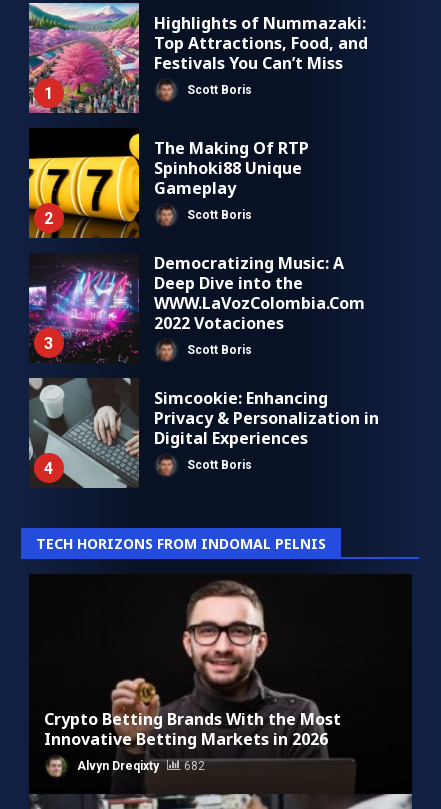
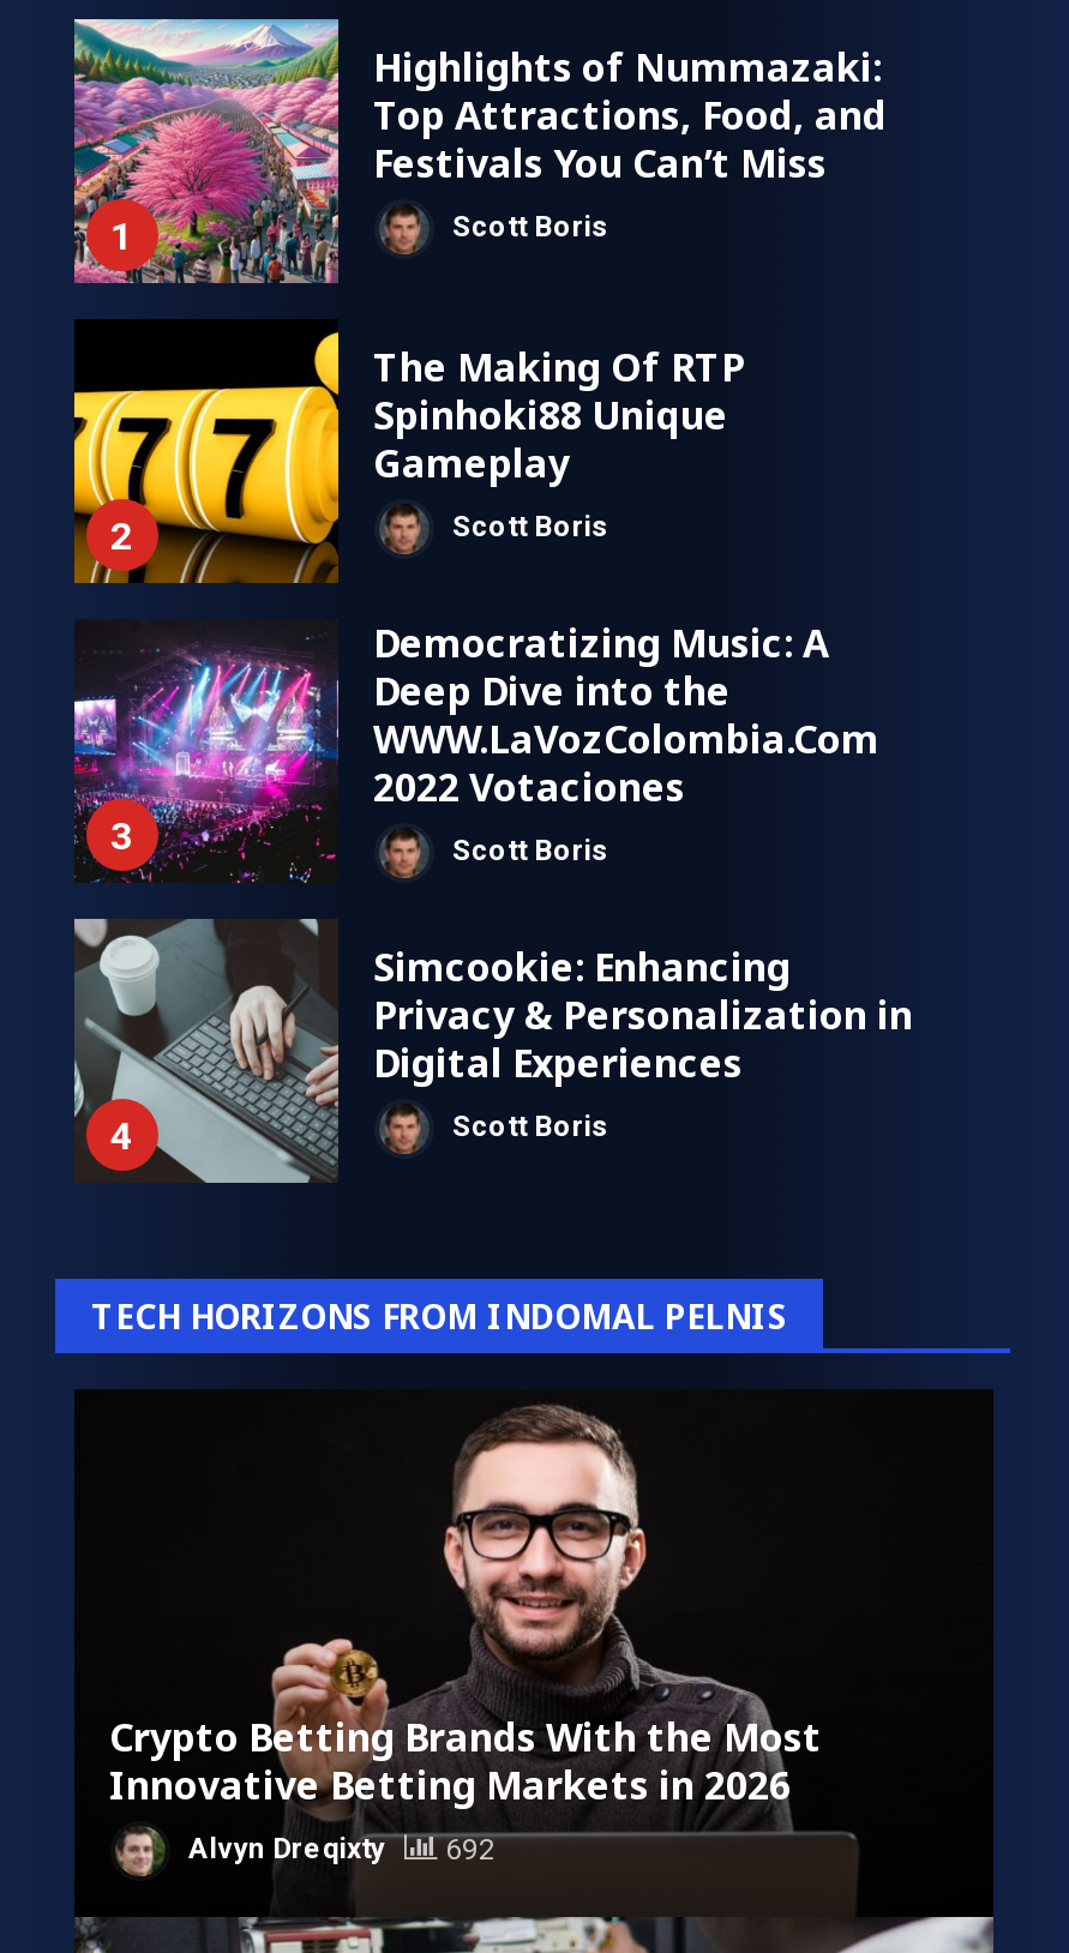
- Alvyn Dreqixty 682
+ Alvyn Dreqixty 692
